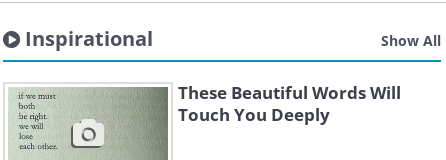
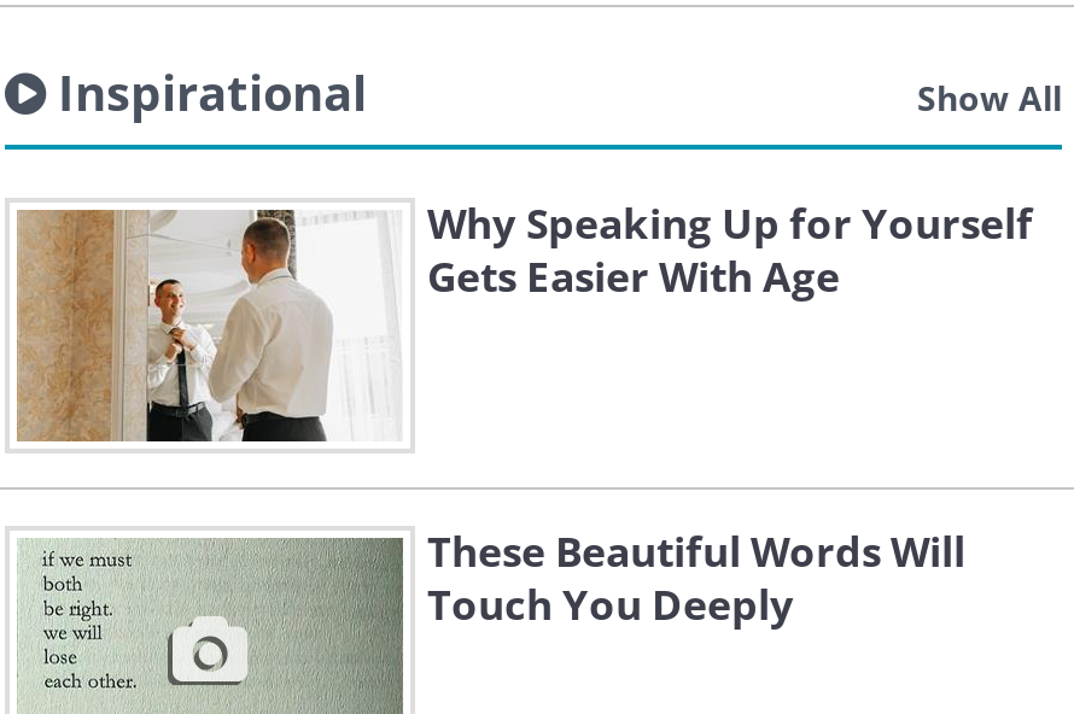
+ [image]
+ Why Speaking Up for Yourself
+ Gets Easier With Age
